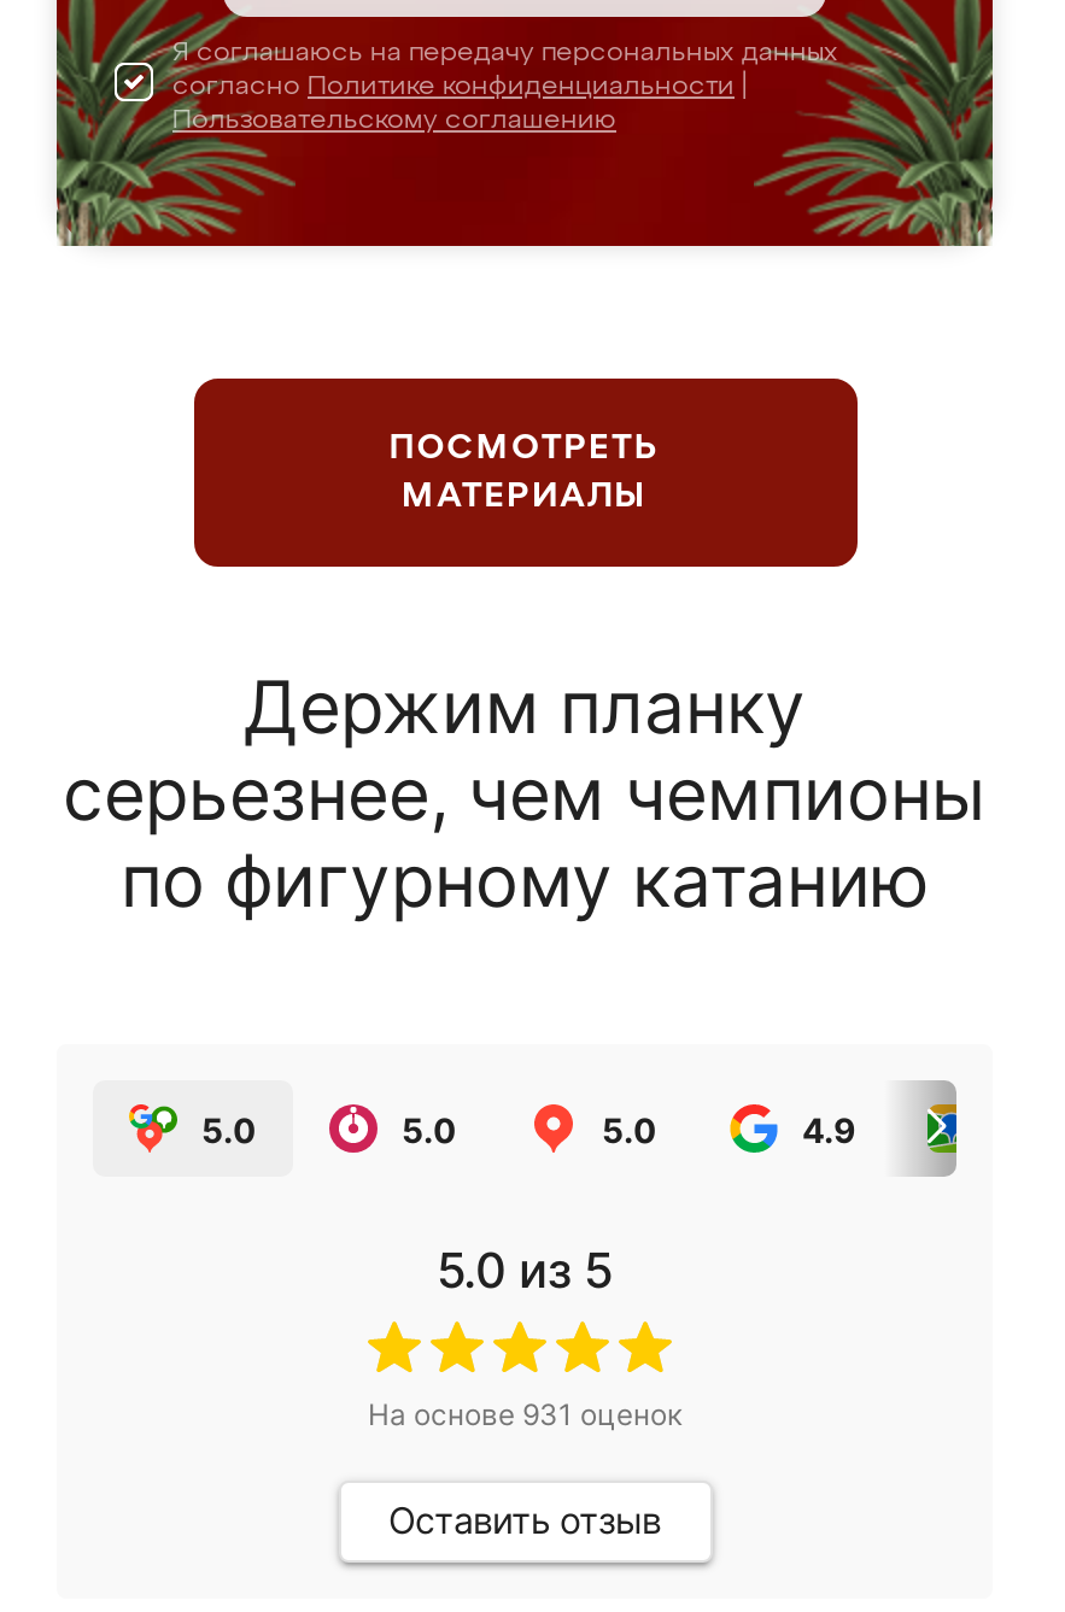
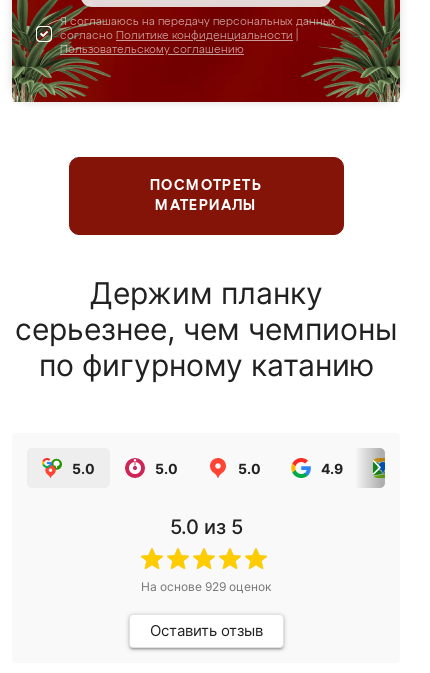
- На основе 931 оценок
+ На основе 929 оценок
